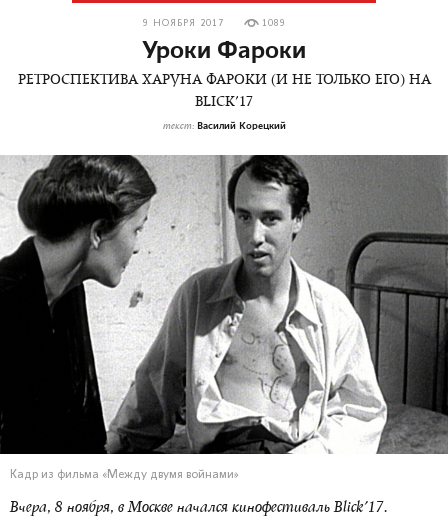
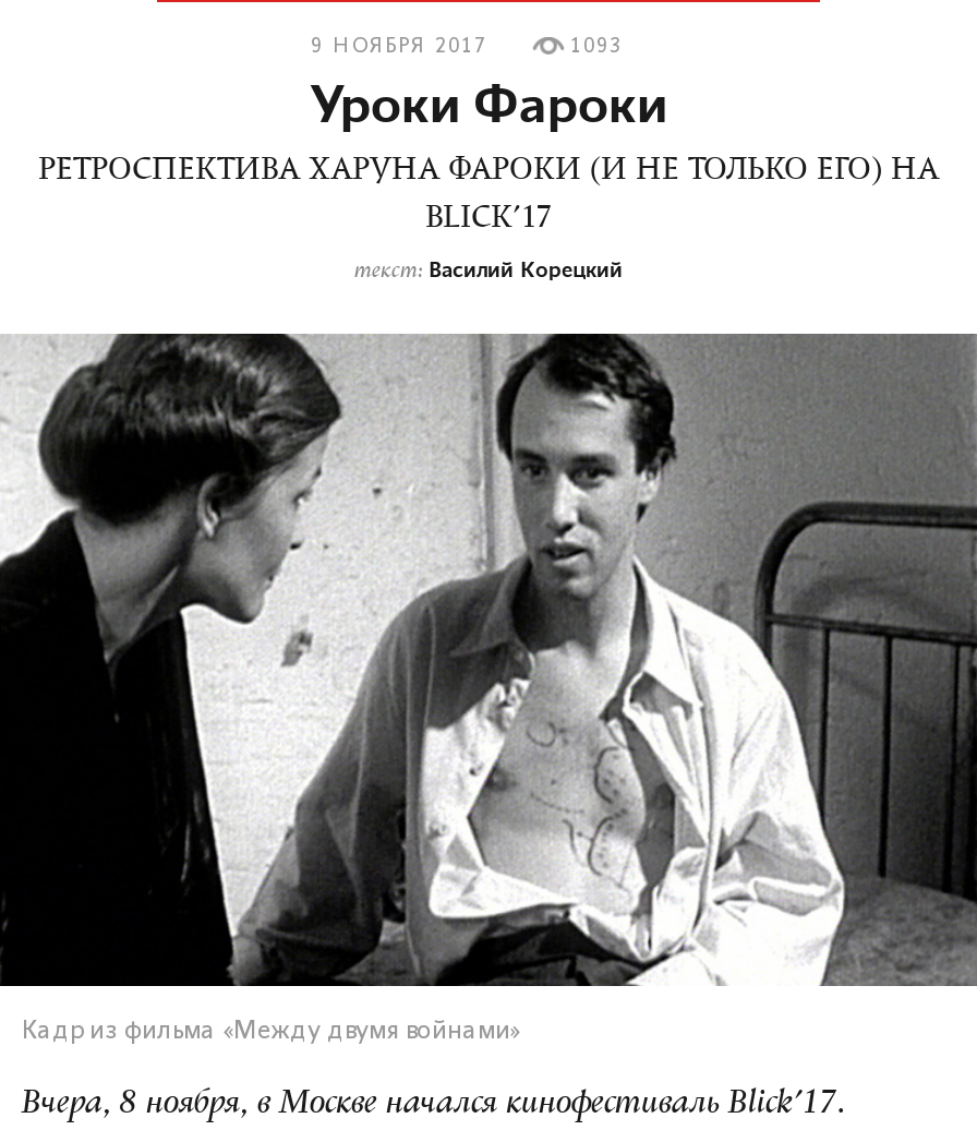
- 1089
+ 1093
